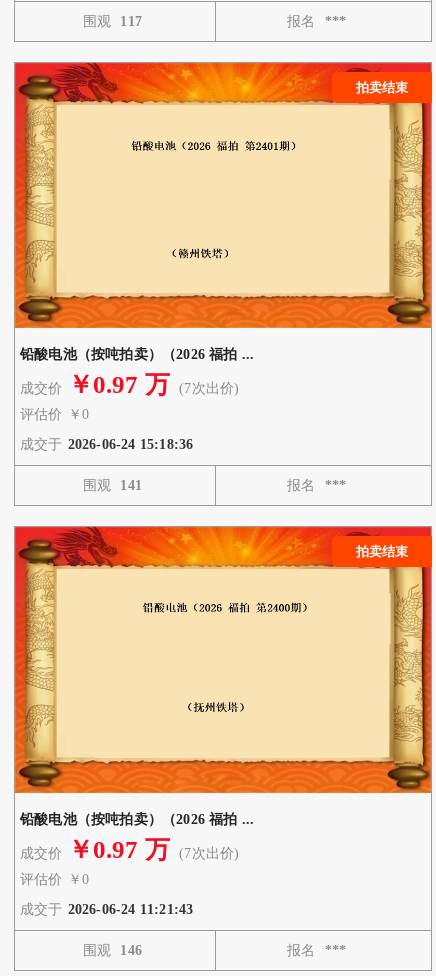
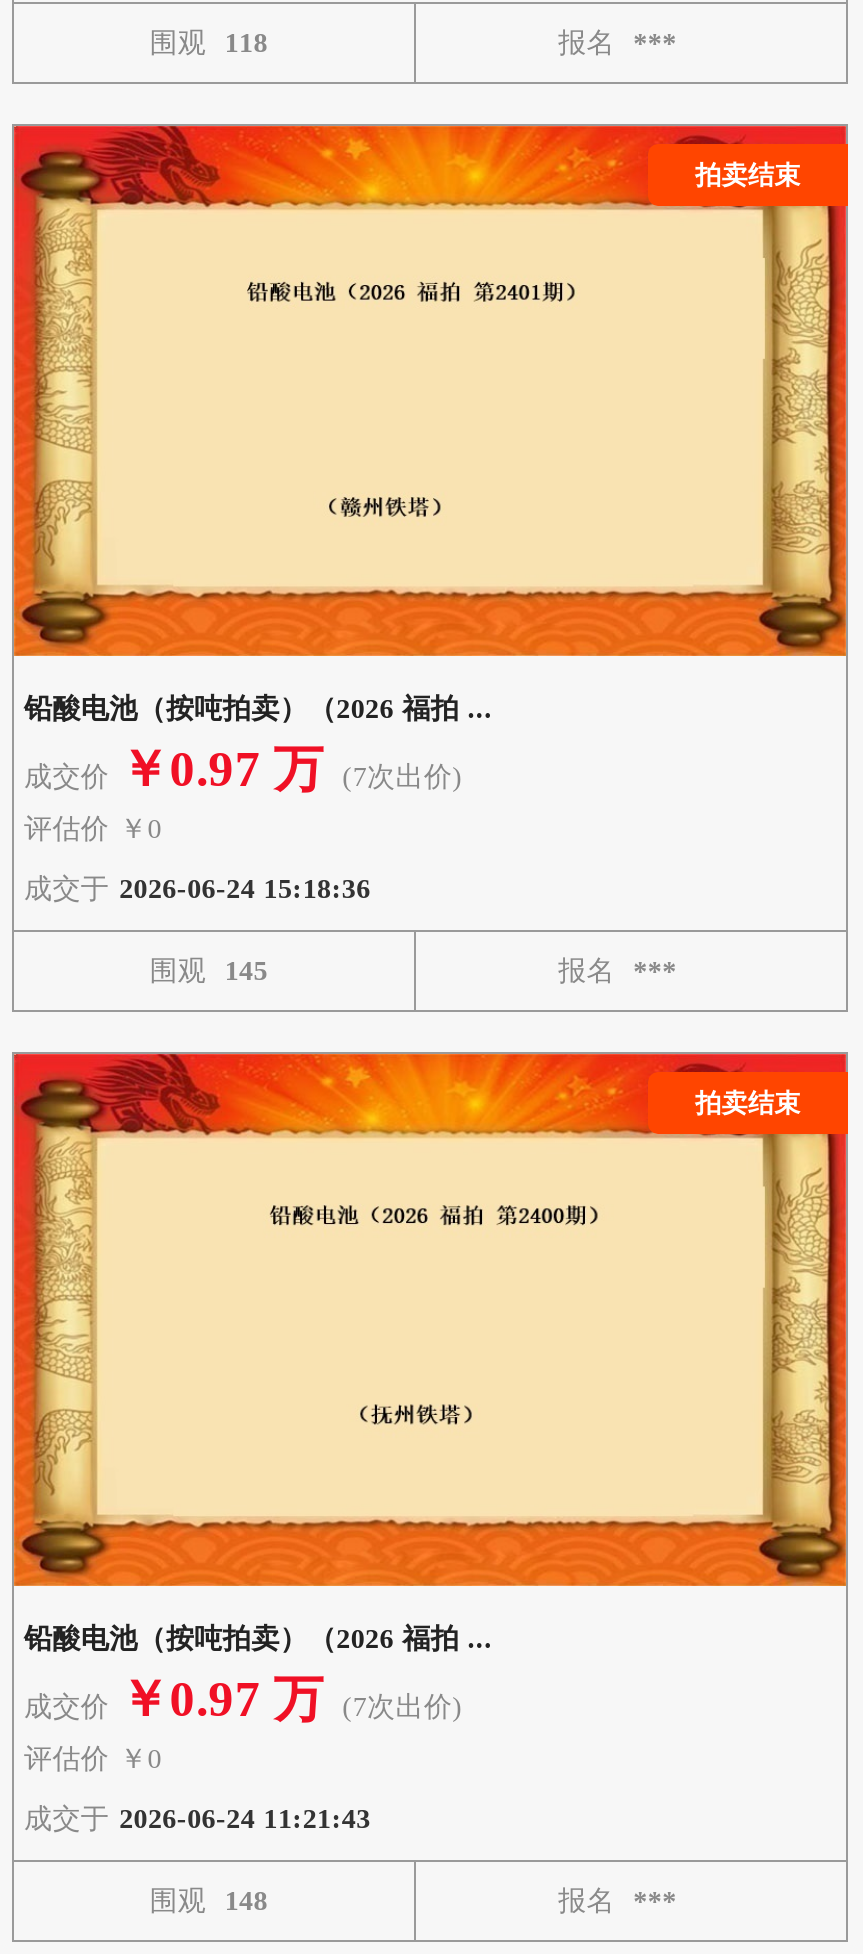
- 围观 117
+ 围观 118

- 围观 141
+ 围观 145

- 围观 146
+ 围观 148
